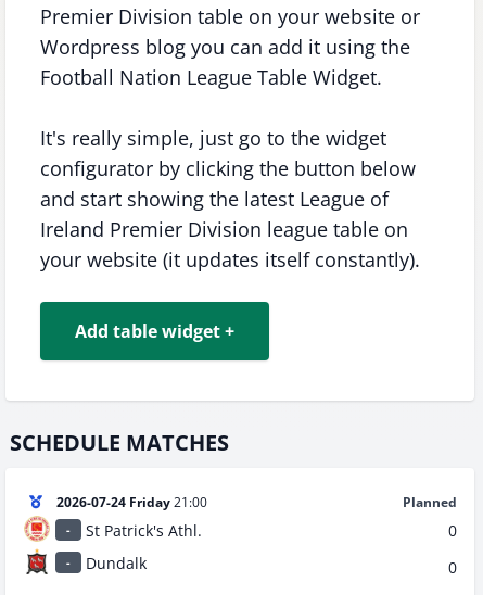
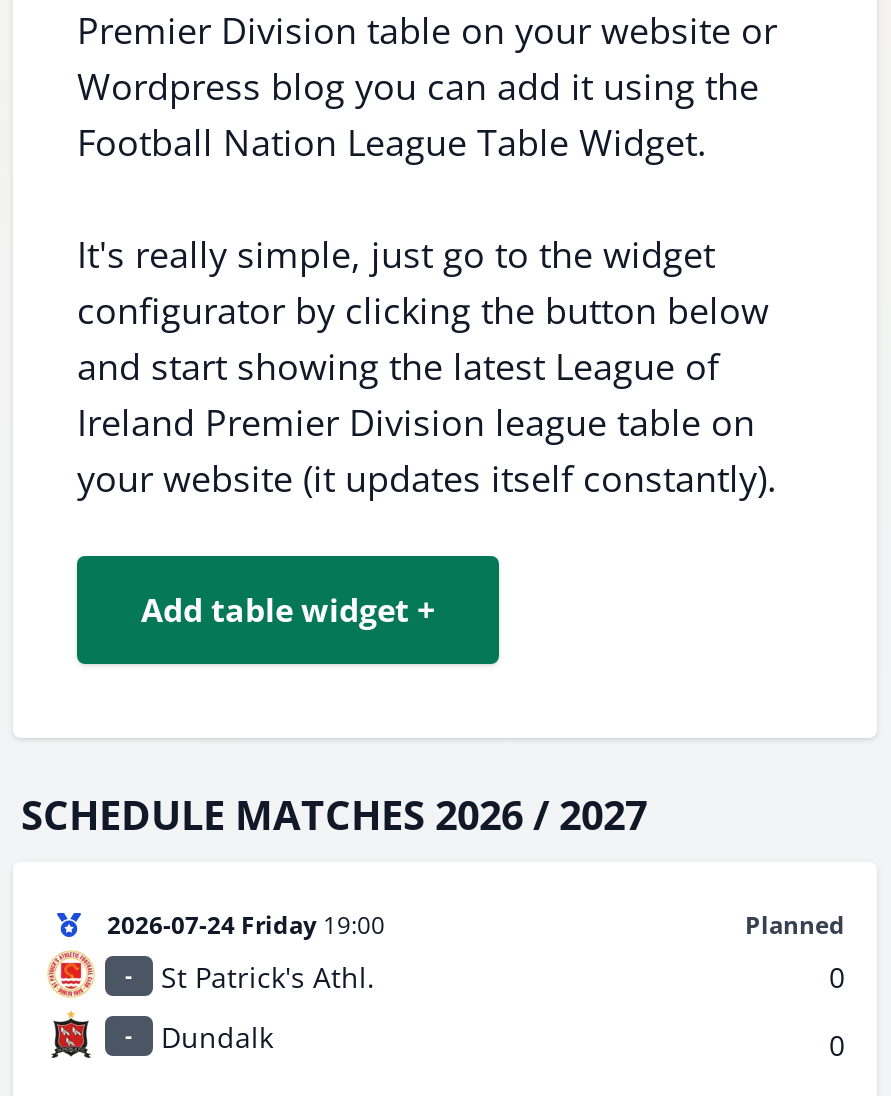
- SCHEDULE MATCHES
+ SCHEDULE MATCHES 2026 / 2027

- 2026-07-24 Friday 21:00
+ 2026-07-24 Friday 19:00
